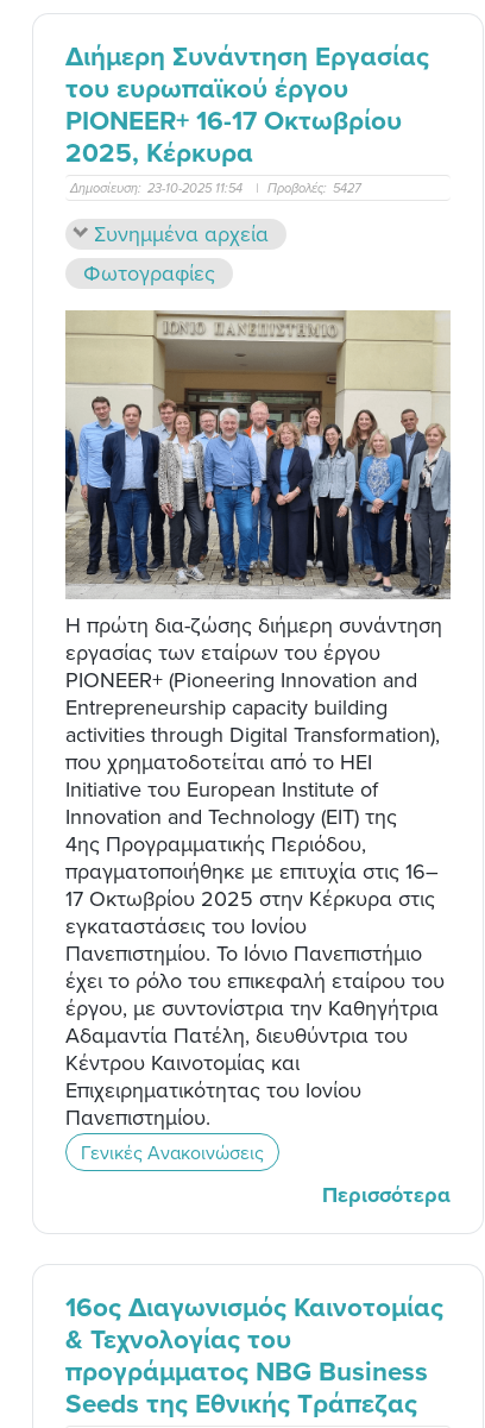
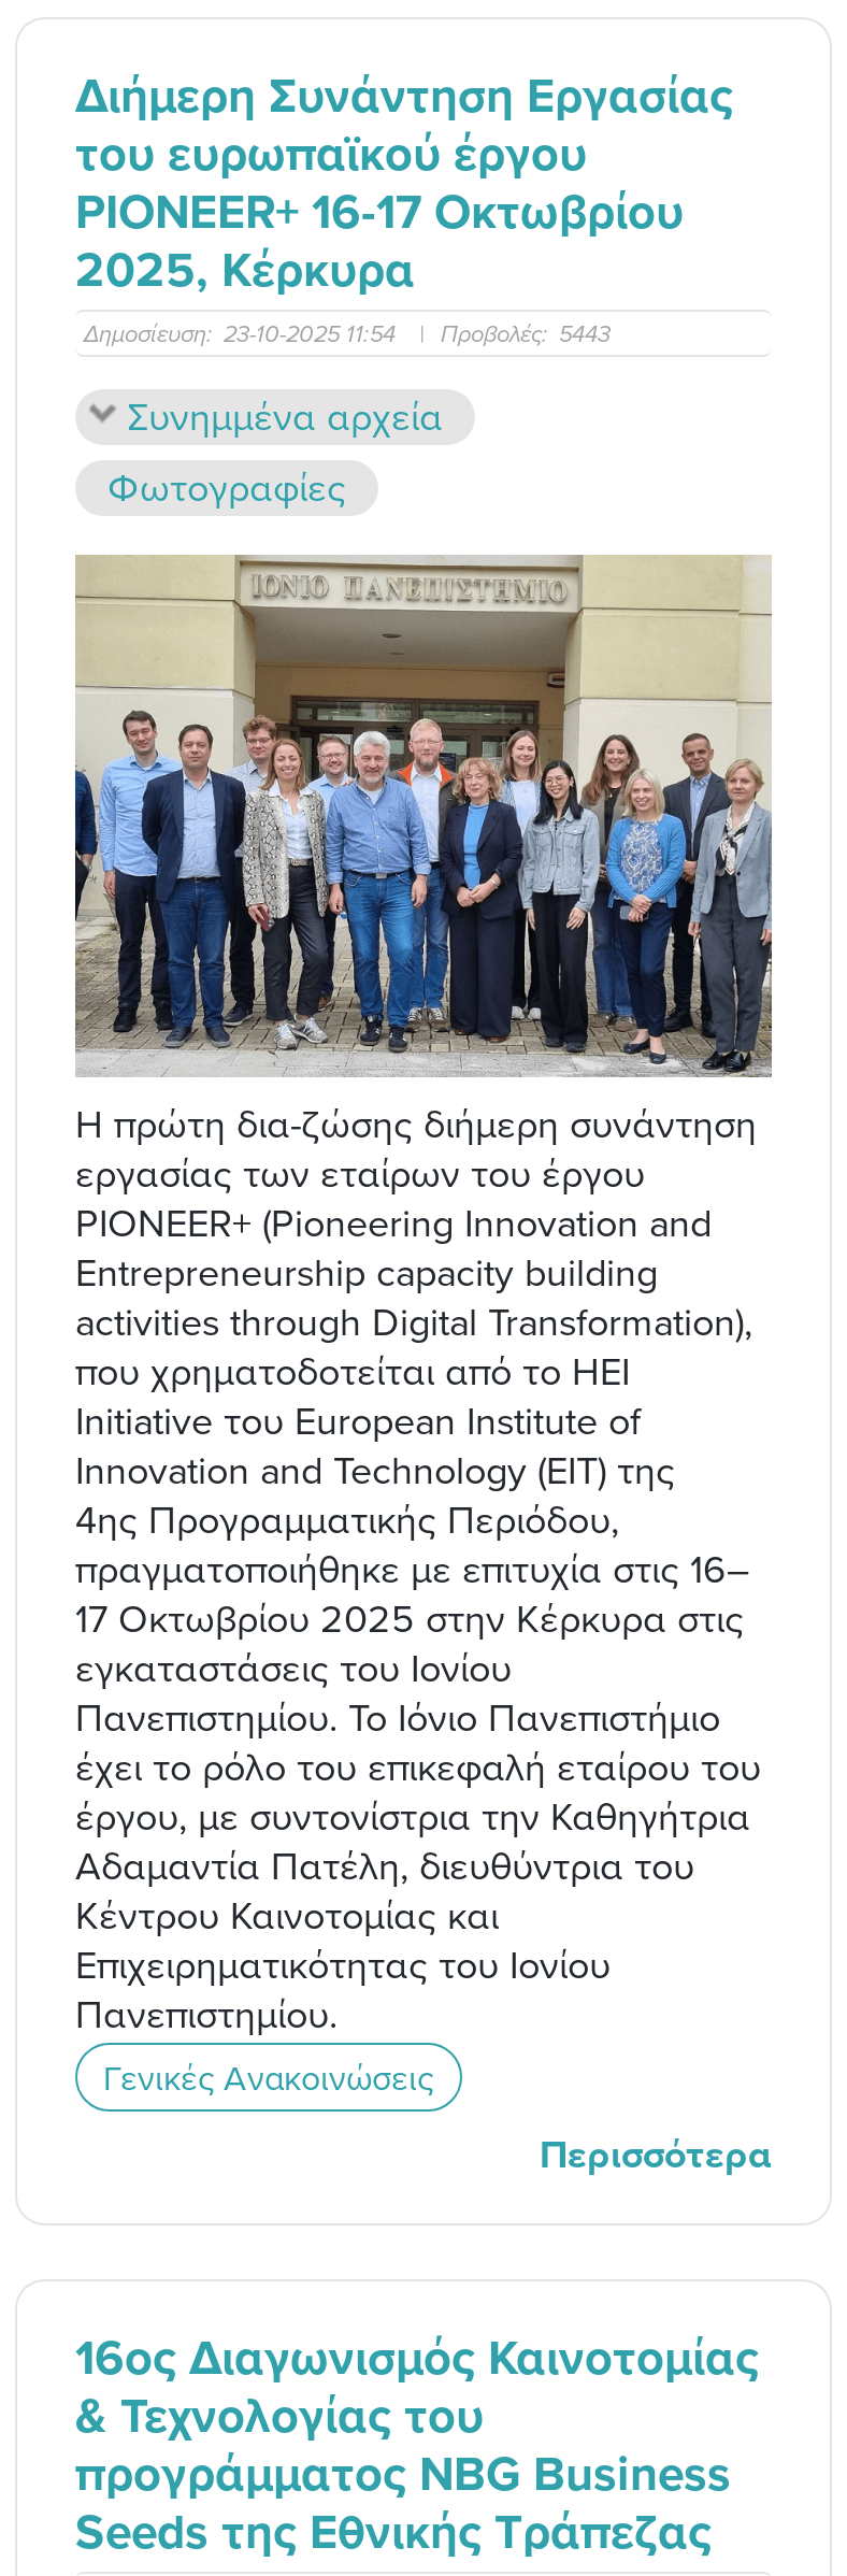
- Δημοσίευση: 23-10-2025 11:54 Προβολές: 5427
+ Δημοσίευση: 23-10-2025 11:54 Προβολές: 5443
